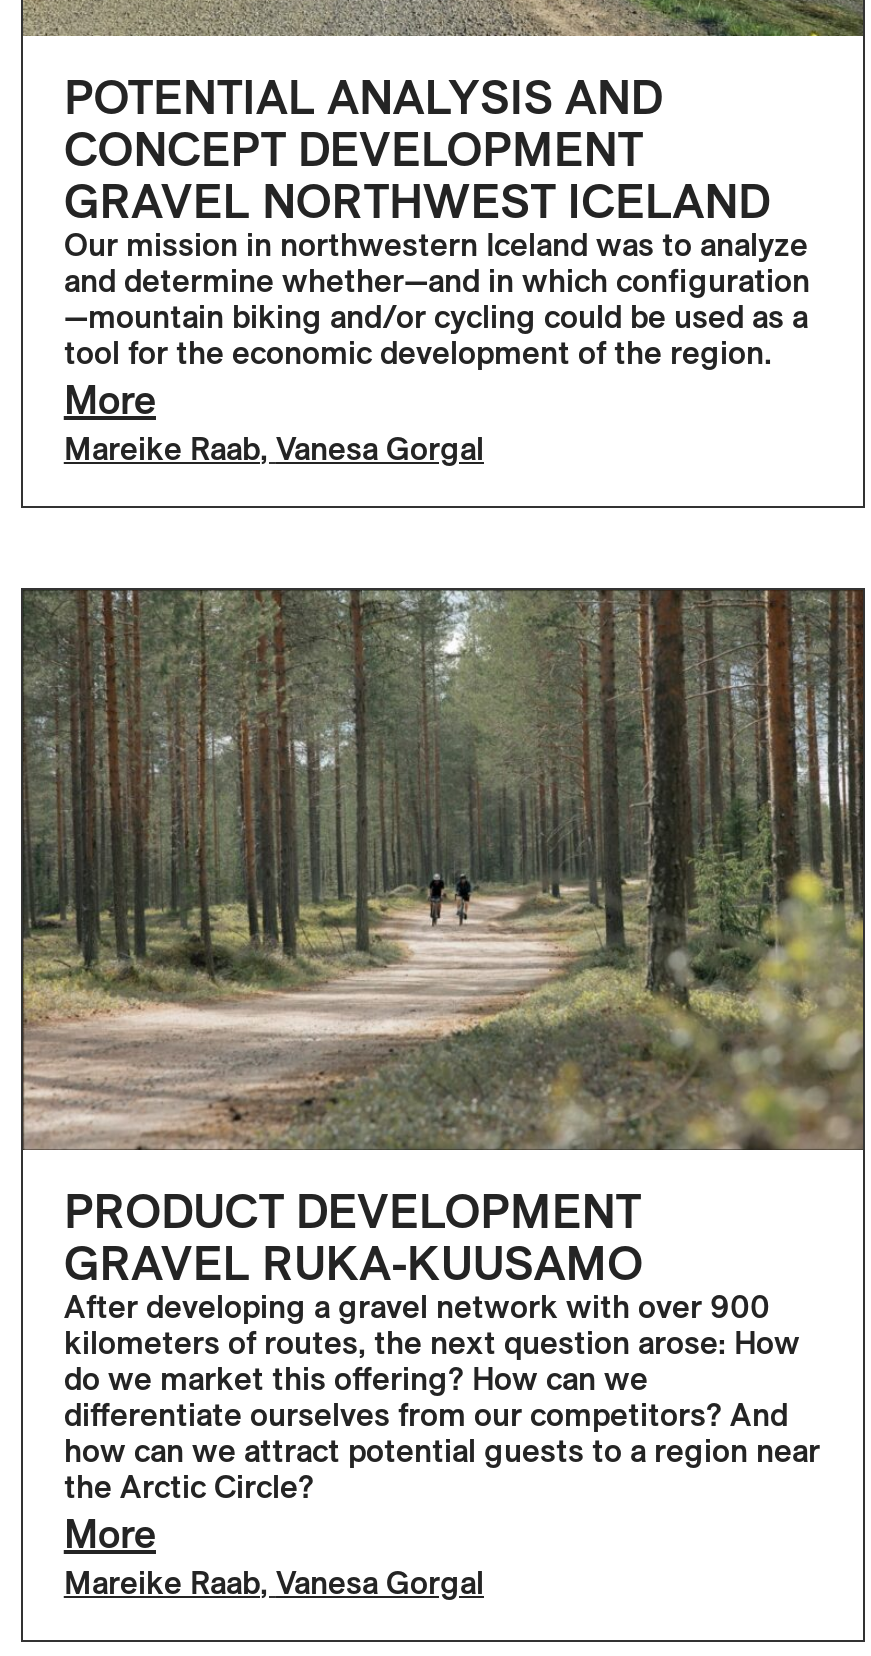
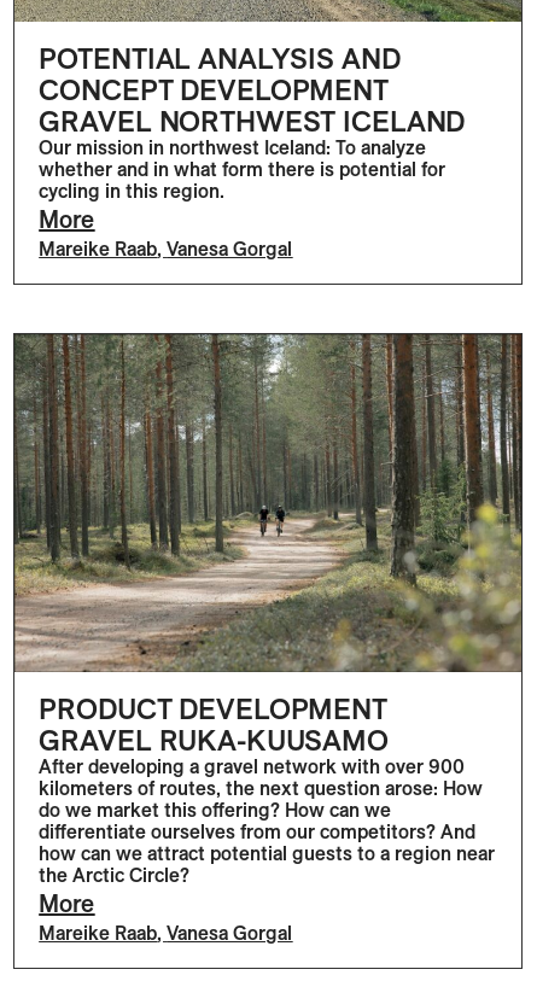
- Our mission in northwestern Iceland was to analyze
- and determine whether—and in which configuration
- —mountain biking and/or cycling could be used as a
- tool for the economic development of the region.
+ Our mission in northwest Iceland: To analyze
+ whether and in what form there is potential for
+ cycling in this region.
